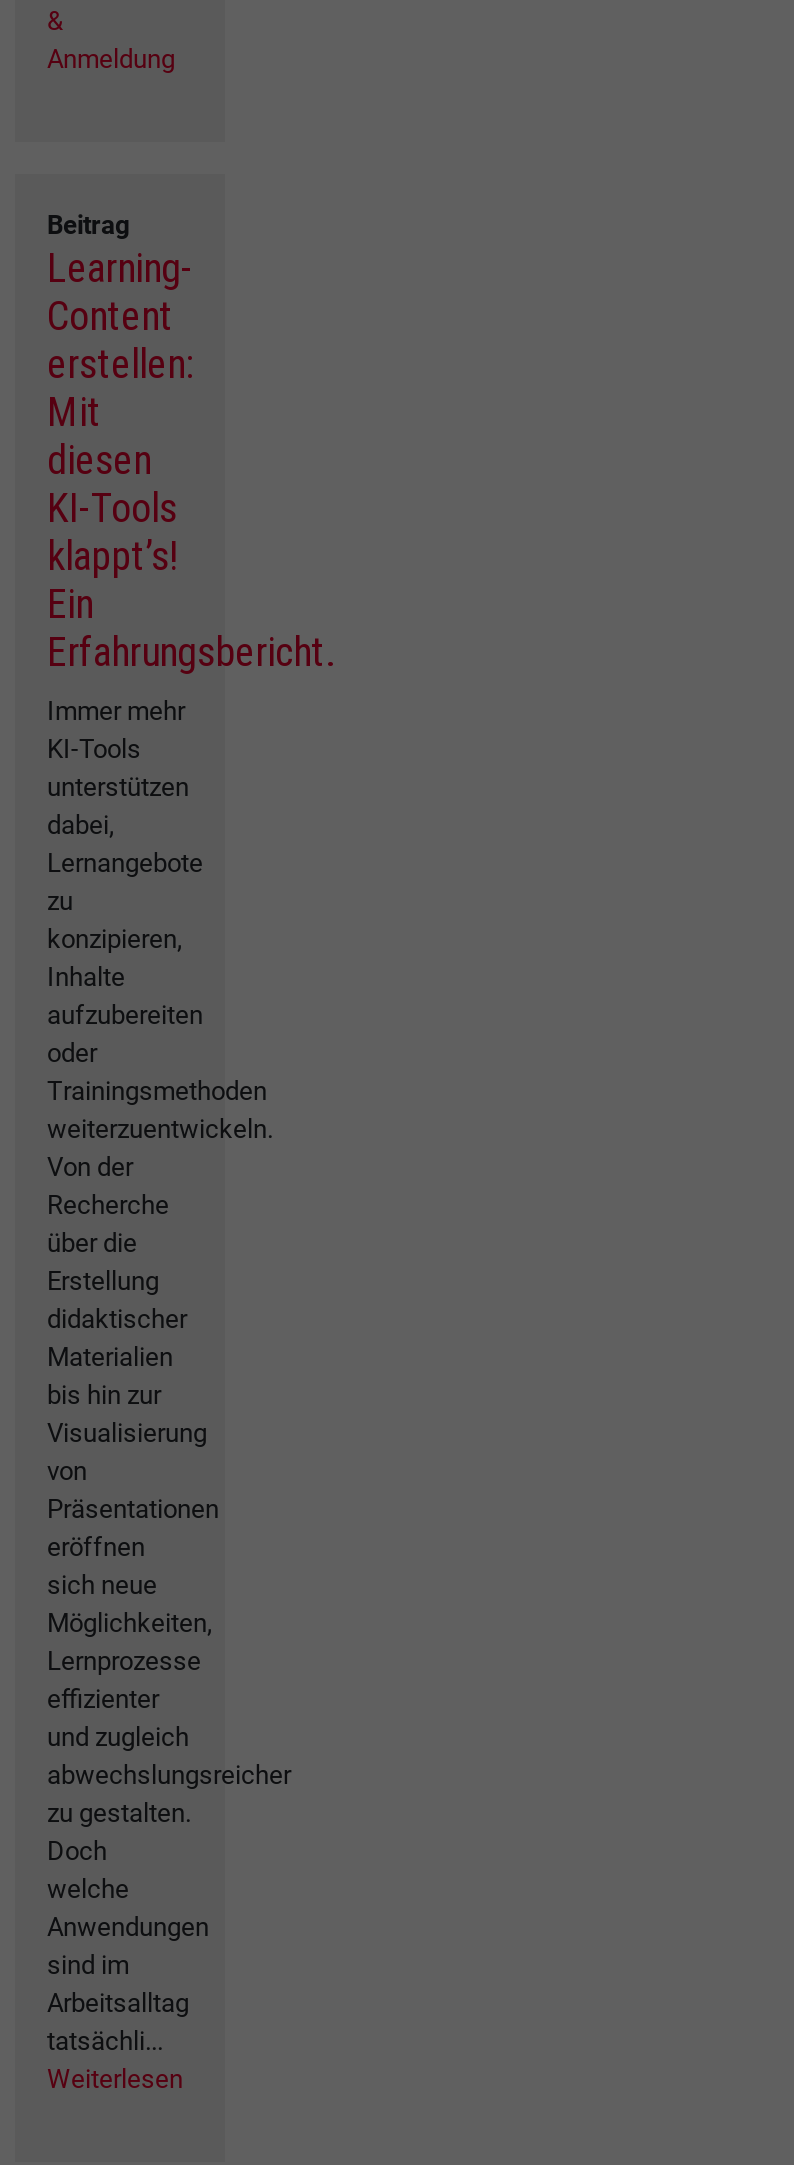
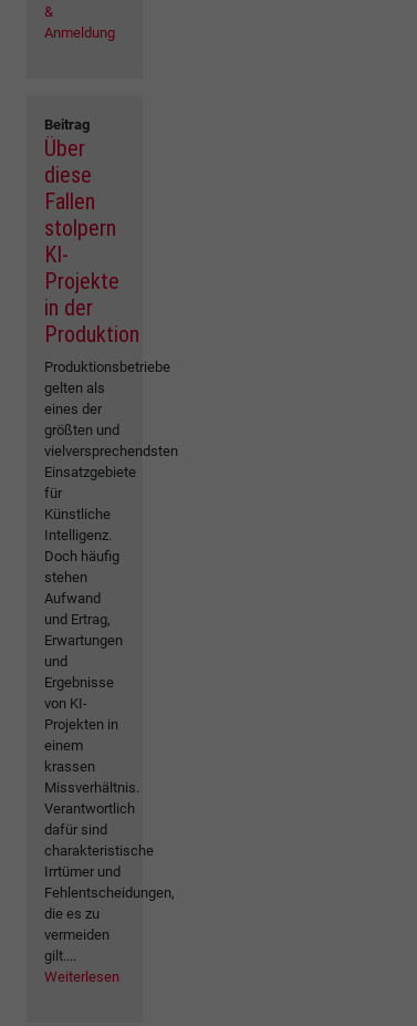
- Learning-
- Content
- erstellen:
- Mit
- diesen
- KI-Tools
- klappt’s!
- Ein
- Erfahrungsbericht.
- Immer mehr
- KI-Tools
- unterstützen
- dabei,
- Lernangebote
- zu
- konzipieren,
- Inhalte
- aufzubereiten
- oder
- Trainingsmethoden
- weiterzuentwickeln.
- Von der
- Recherche
- über die
- Erstellung
- didaktischer
- Materialien
- bis hin zur
- Visualisierung
- von
- Präsentationen
- eröffnen
- sich neue
- Möglichkeiten,
- Lernprozesse
- effizienter
- und zugleich
- abwechslungsreicher
- zu gestalten.
- Doch
- welche
- Anwendungen
- sind im
- Arbeitsalltag
- tatsächli...
+ Über
+ diese
+ Fallen
+ stolpern
+ KI-
+ Projekte
+ in der
+ Produktion
+ Produktionsbetriebe
+ gelten als
+ eines der
+ größten und
+ vielversprechendsten
+ Einsatzgebiete
+ für
+ Künstliche
+ Intelligenz.
+ Doch häufig
+ stehen
+ Aufwand
+ und Ertrag,
+ Erwartungen
+ und
+ Ergebnisse
+ von KI-
+ Projekten in
+ einem
+ krassen
+ Missverhältnis.
+ Verantwortlich
+ dafür sind
+ charakteristische
+ Irrtümer und
+ Fehlentscheidungen,
+ die es zu
+ vermeiden
+ gilt....
